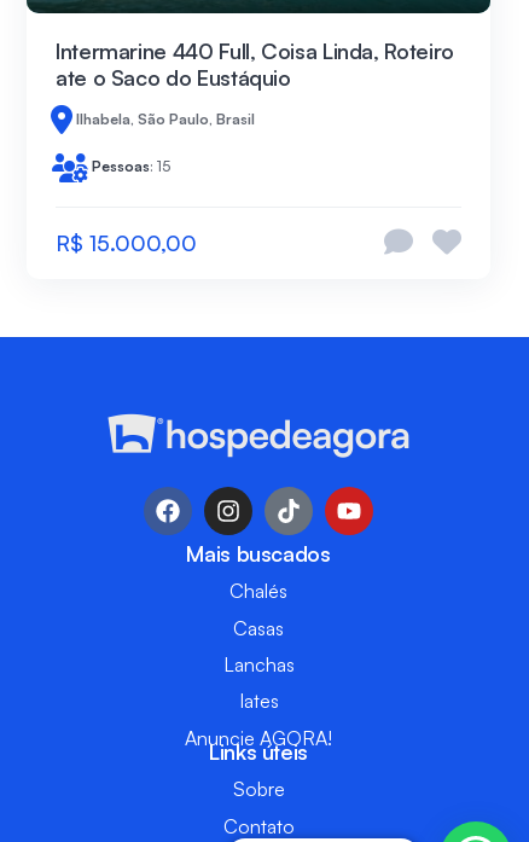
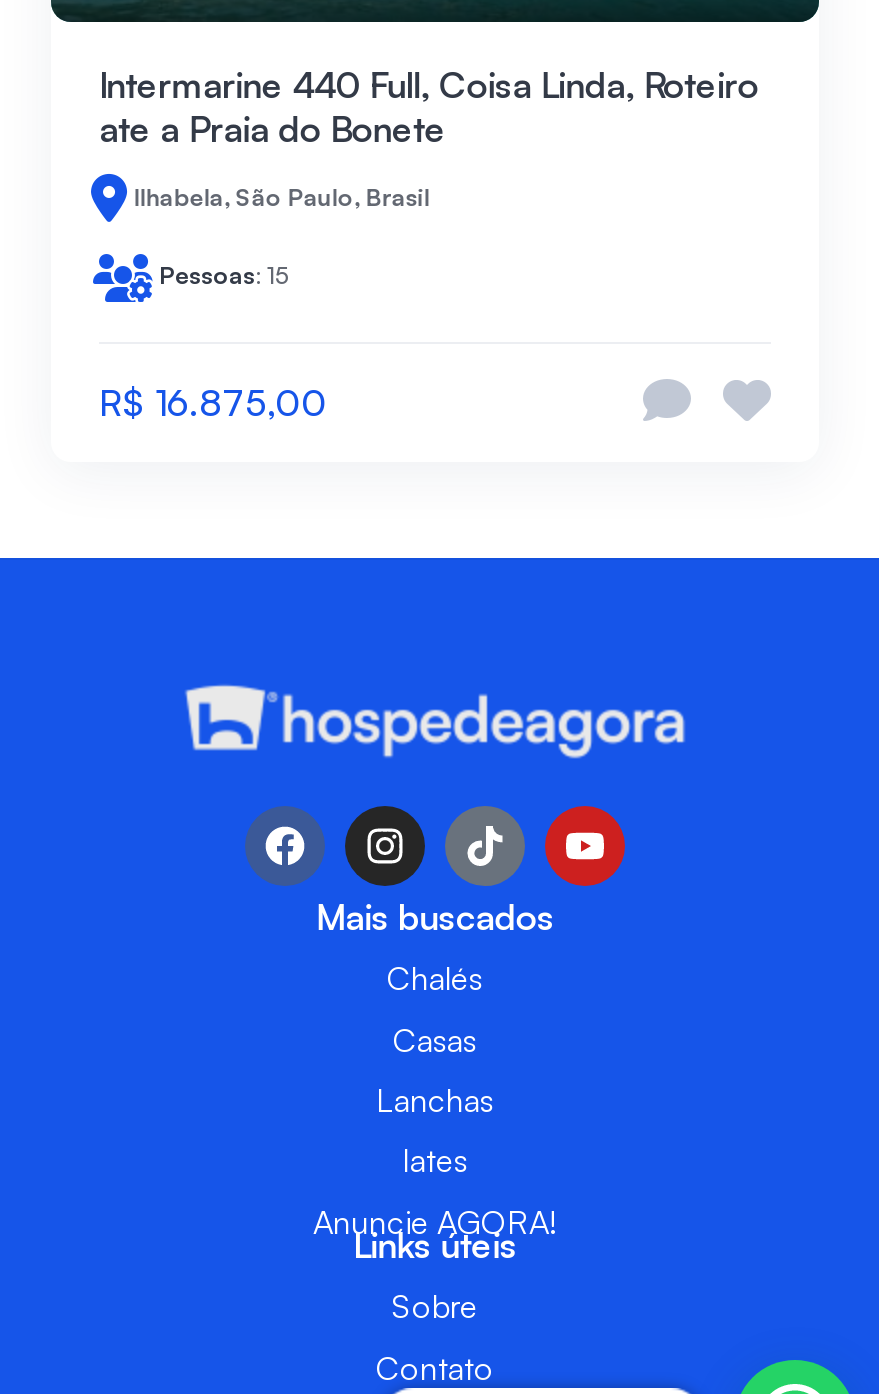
- ate o Saco do Eustáquio
+ ate a Praia do Bonete

- R$ 15.000,00
+ R$ 16.875,00
